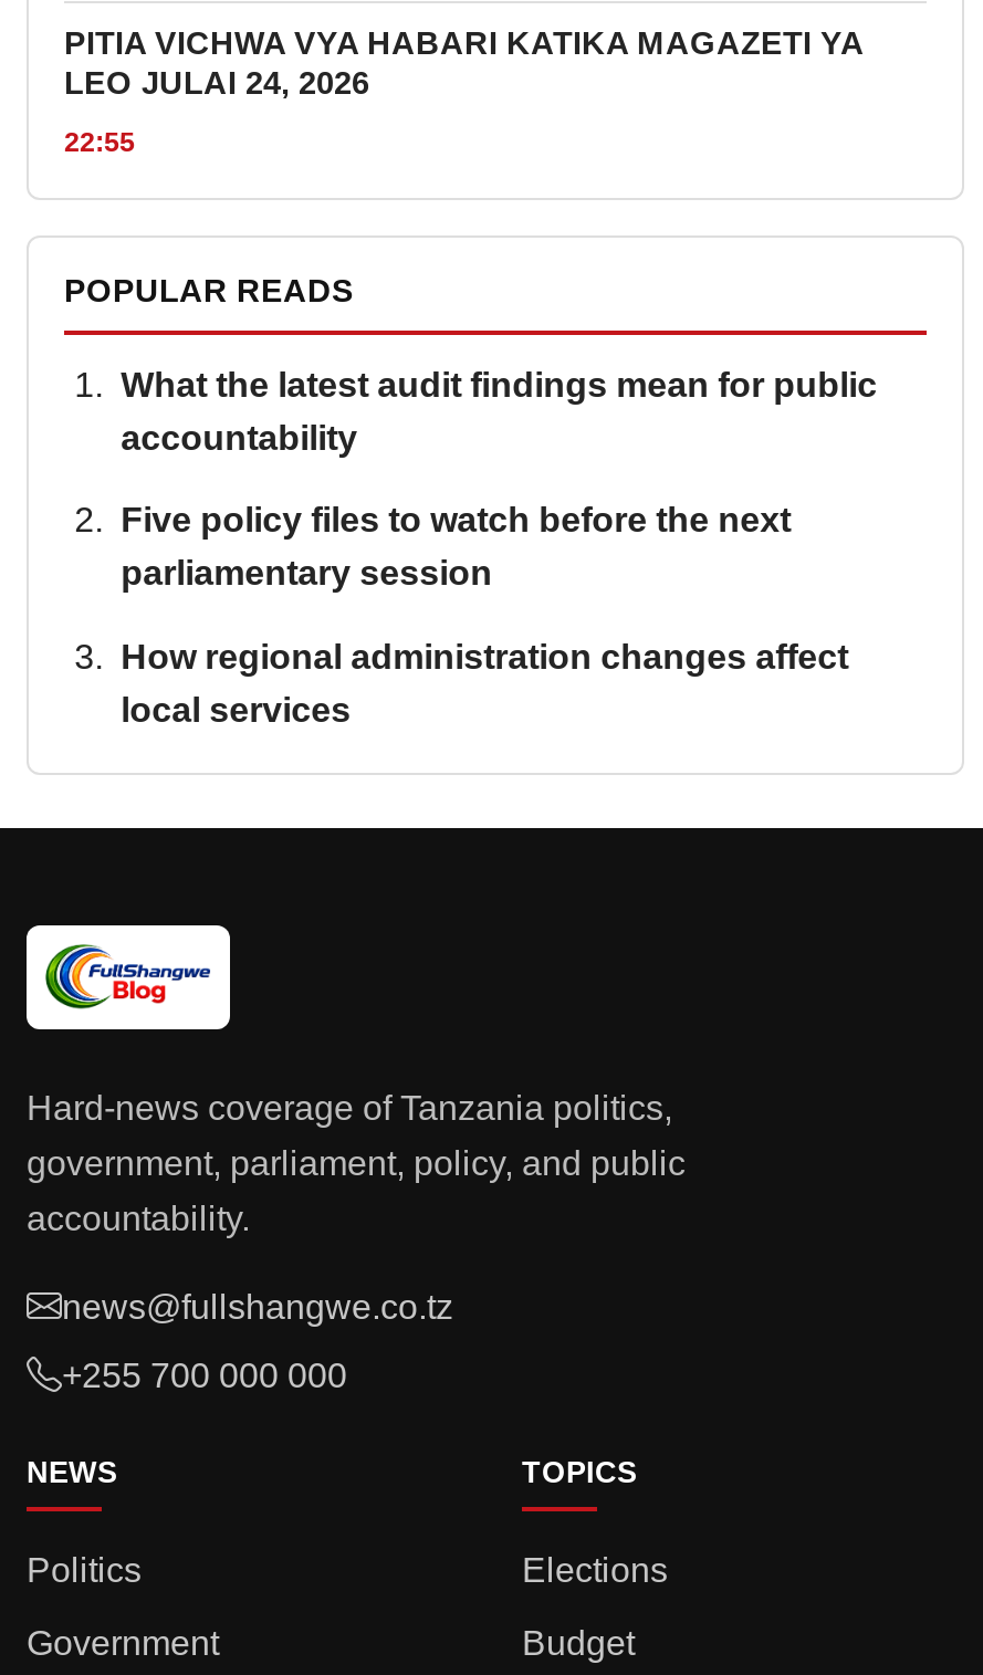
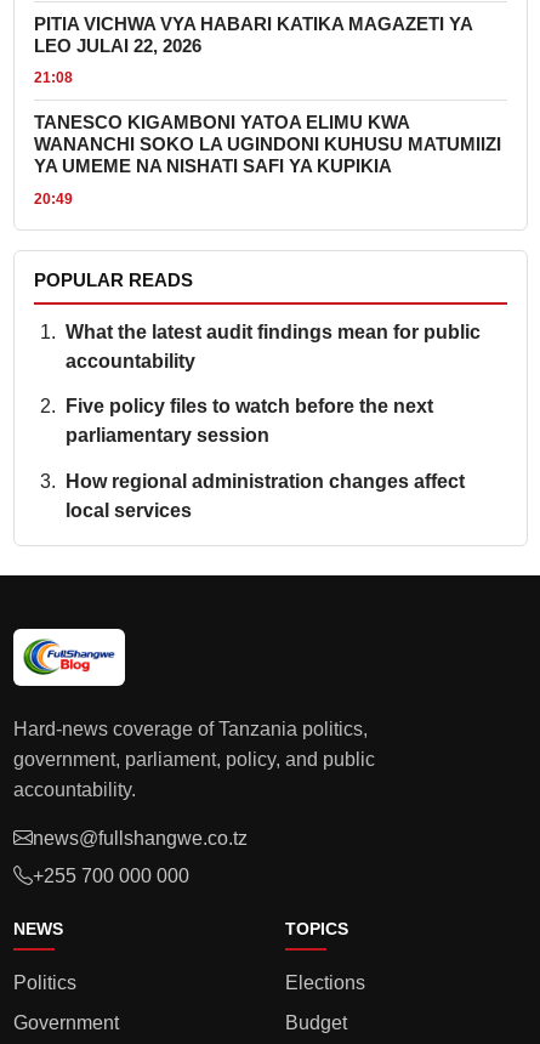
- LEO JULAI 24, 2026
- 22:55
+ LEO JULAI 22, 2026
+ 21:08
+ TANESCO KIGAMBONI YATOA ELIMU KWA
+ WANANCHI SOKO LA UGINDONI KUHUSU MATUMIIZI
+ YA UMEME NA NISHATI SAFI YA KUPIKIA
+ 20:49
